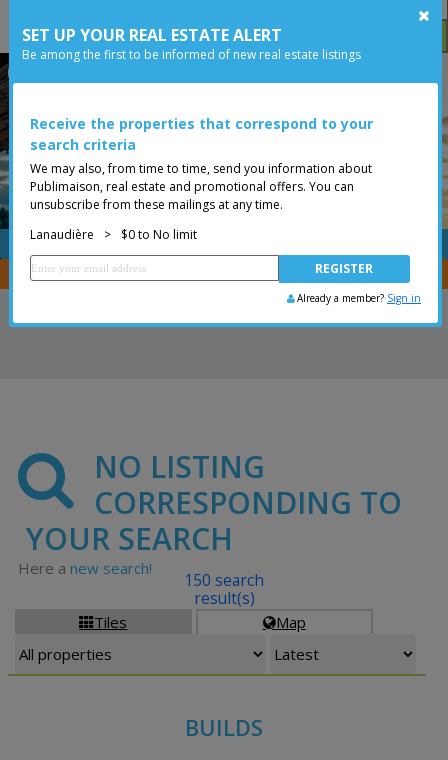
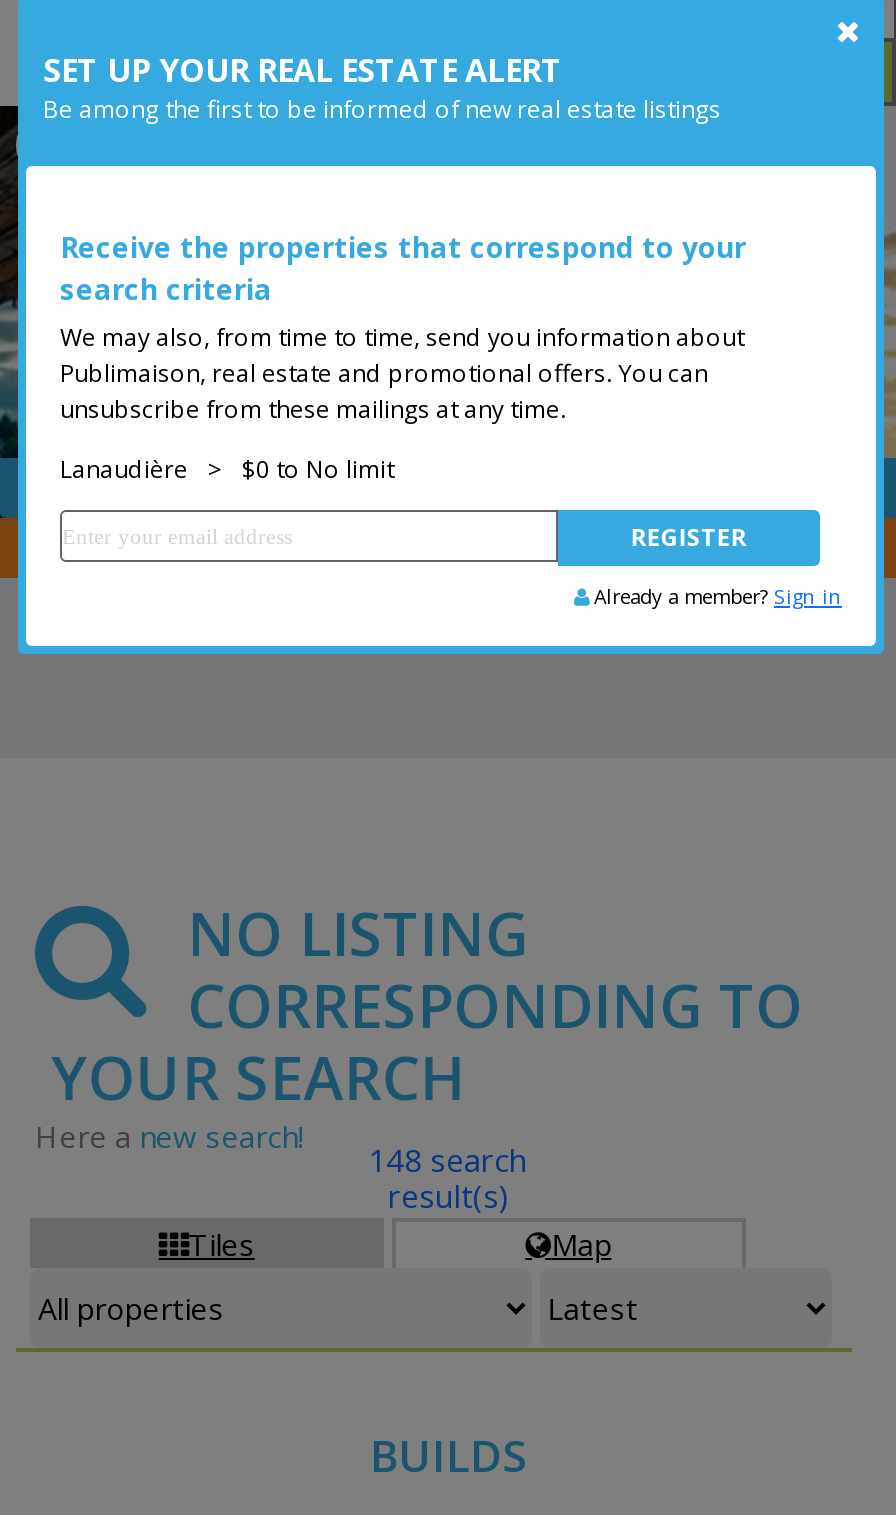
- 150 search
+ 148 search
